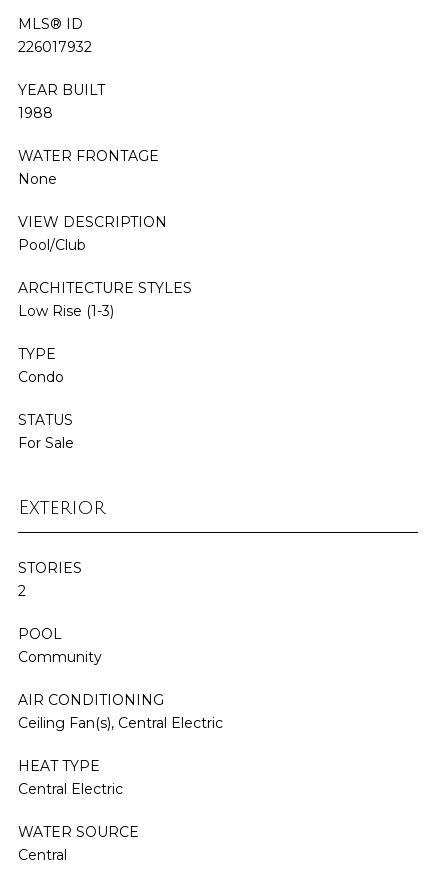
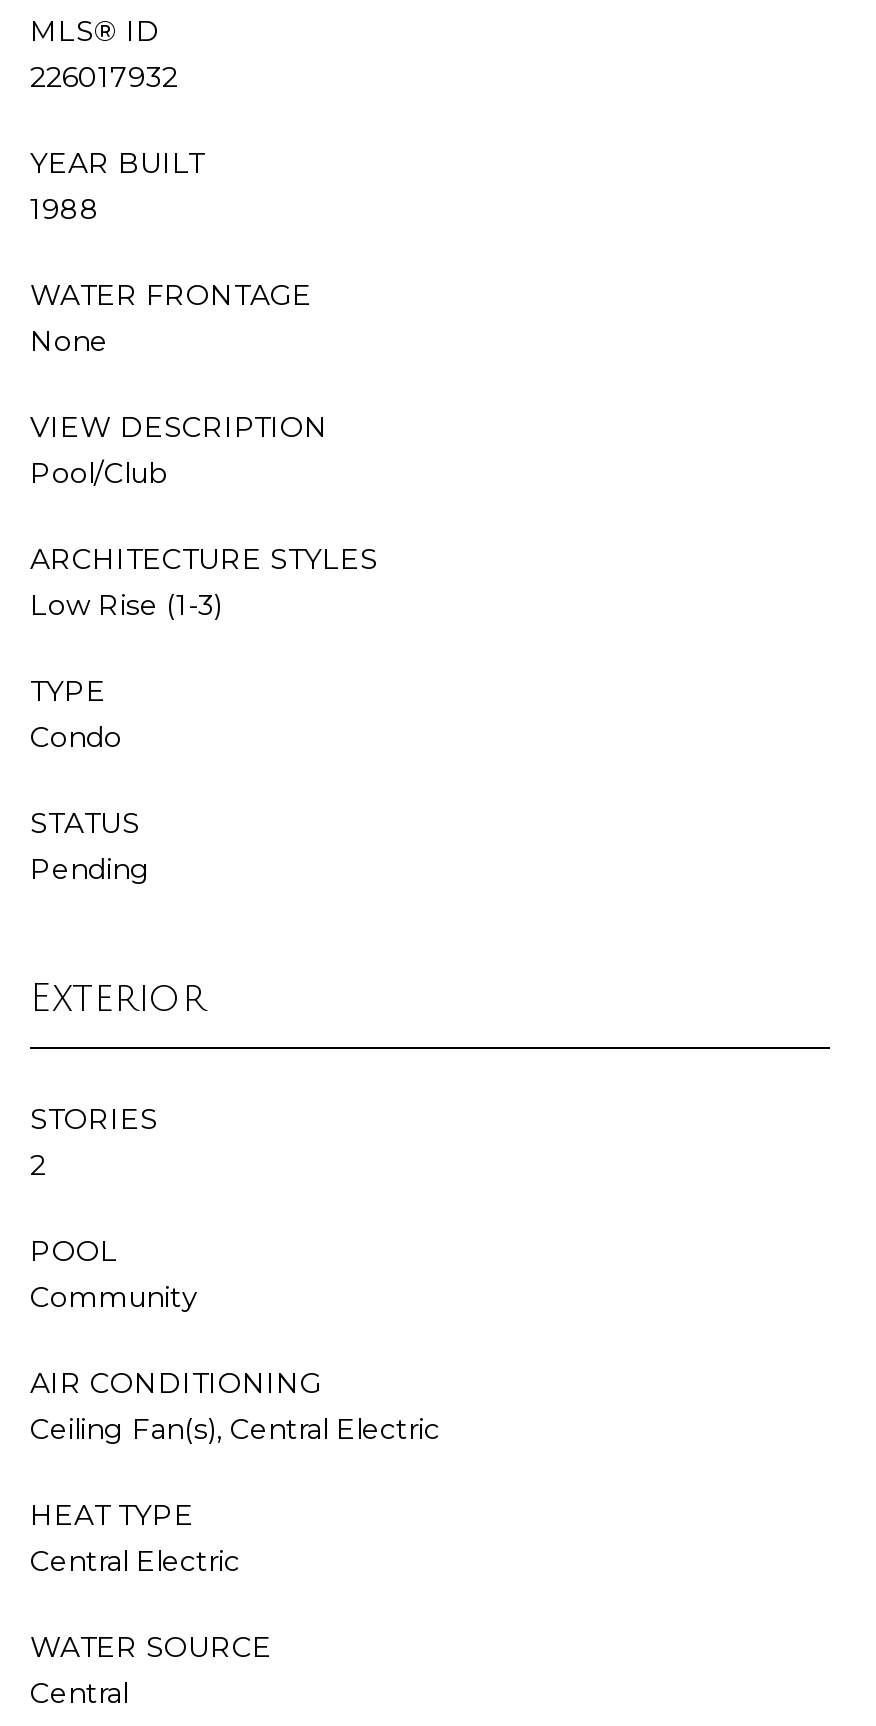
- For Sale
+ Pending
